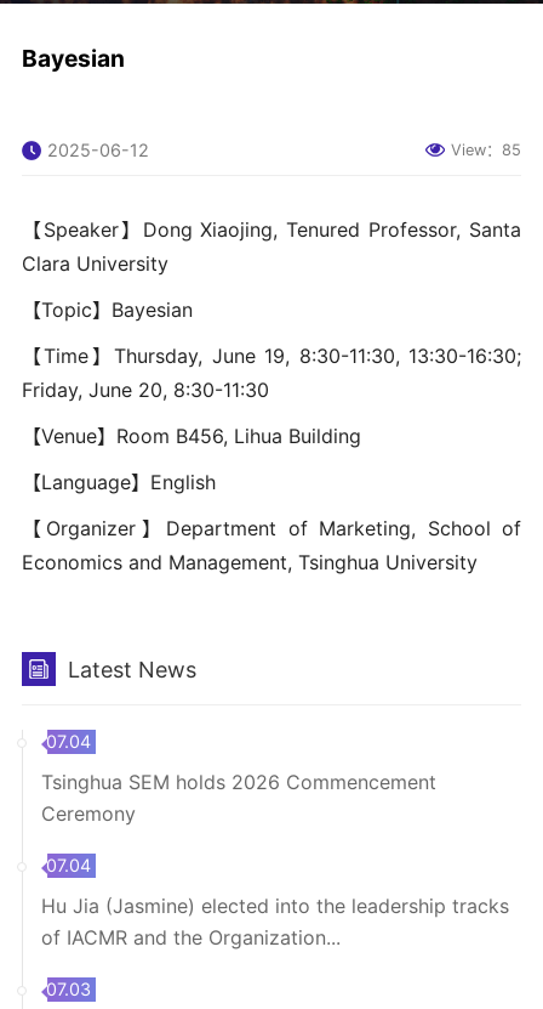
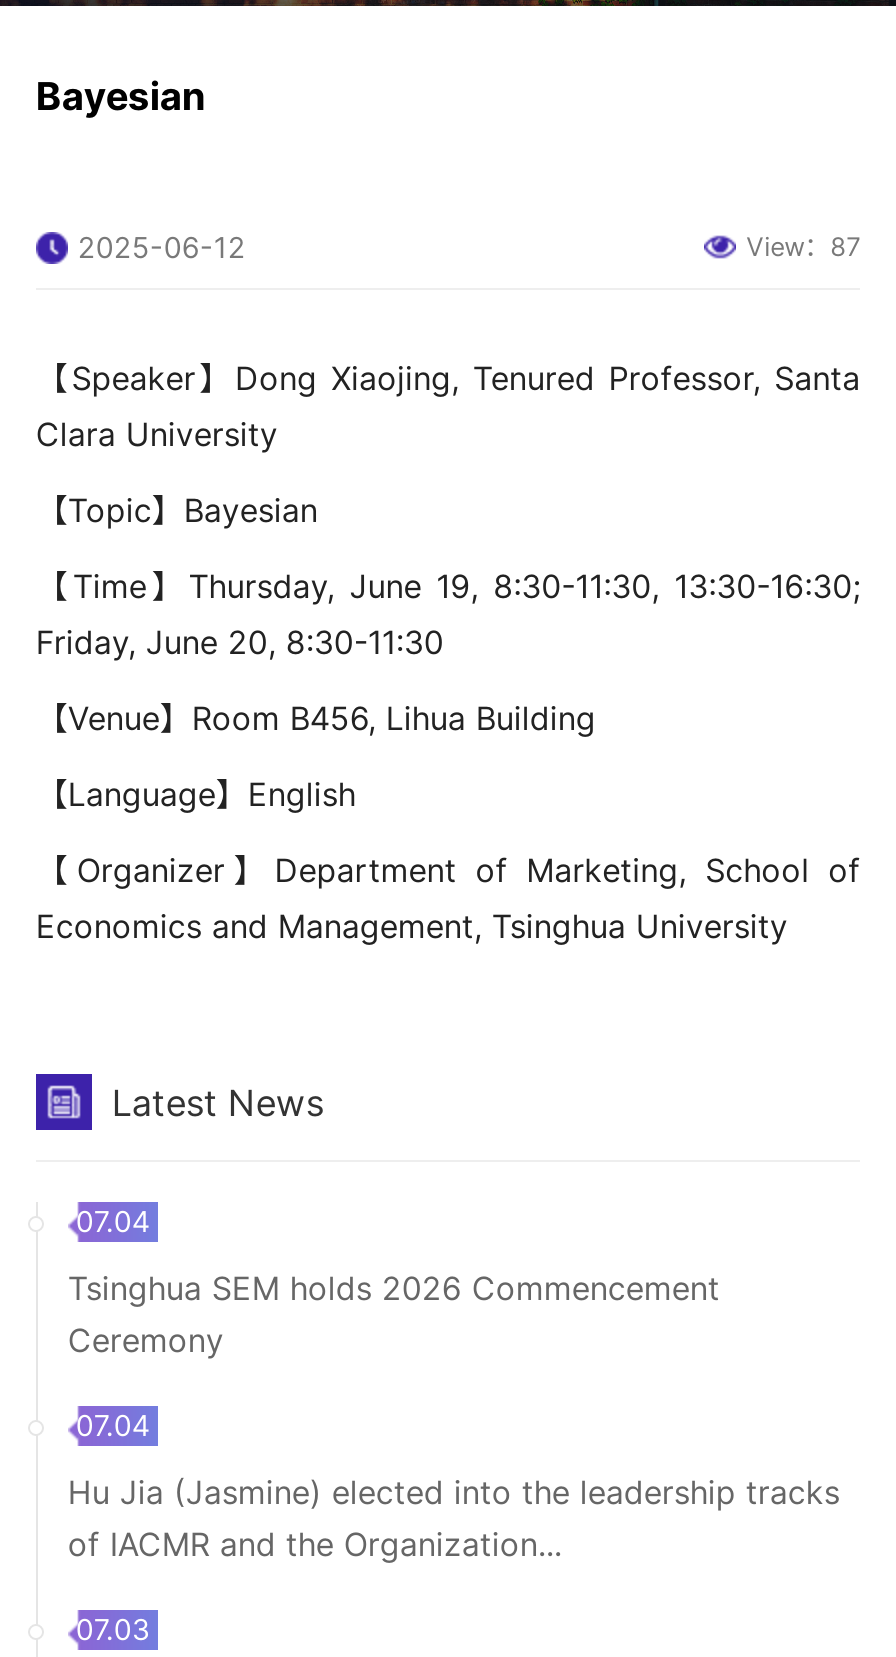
- View：85
+ View：87
